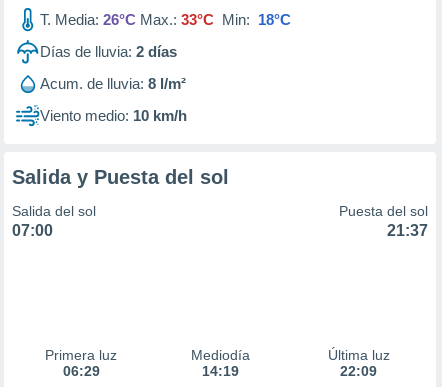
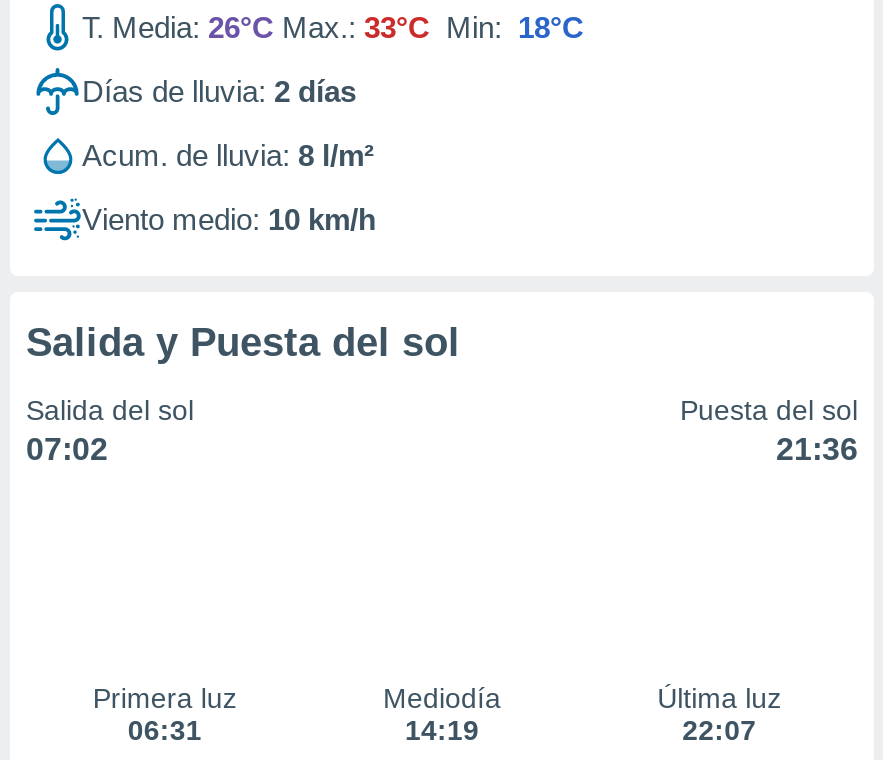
- 07:00
+ 07:02

- 21:37
+ 21:36

- 06:29
+ 06:31

- 22:09
+ 22:07
